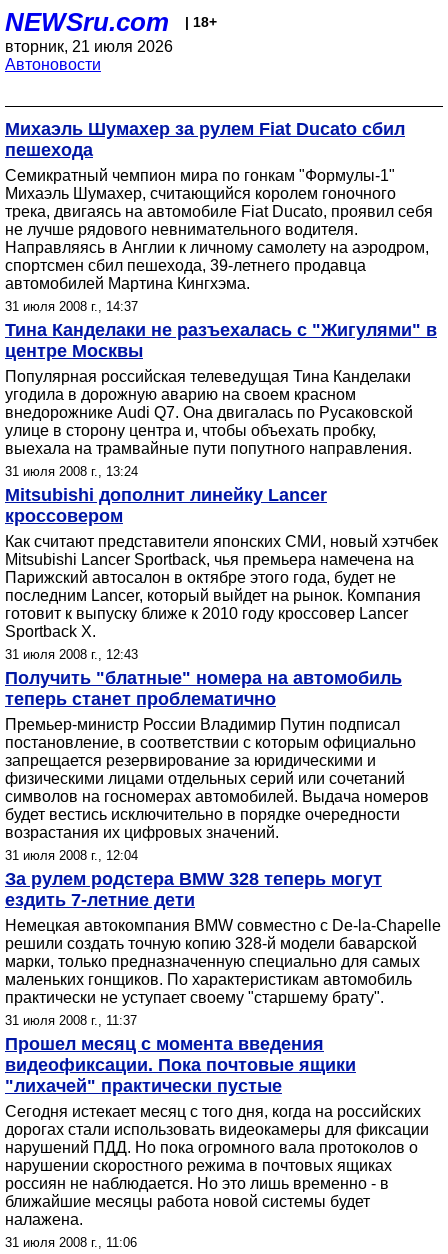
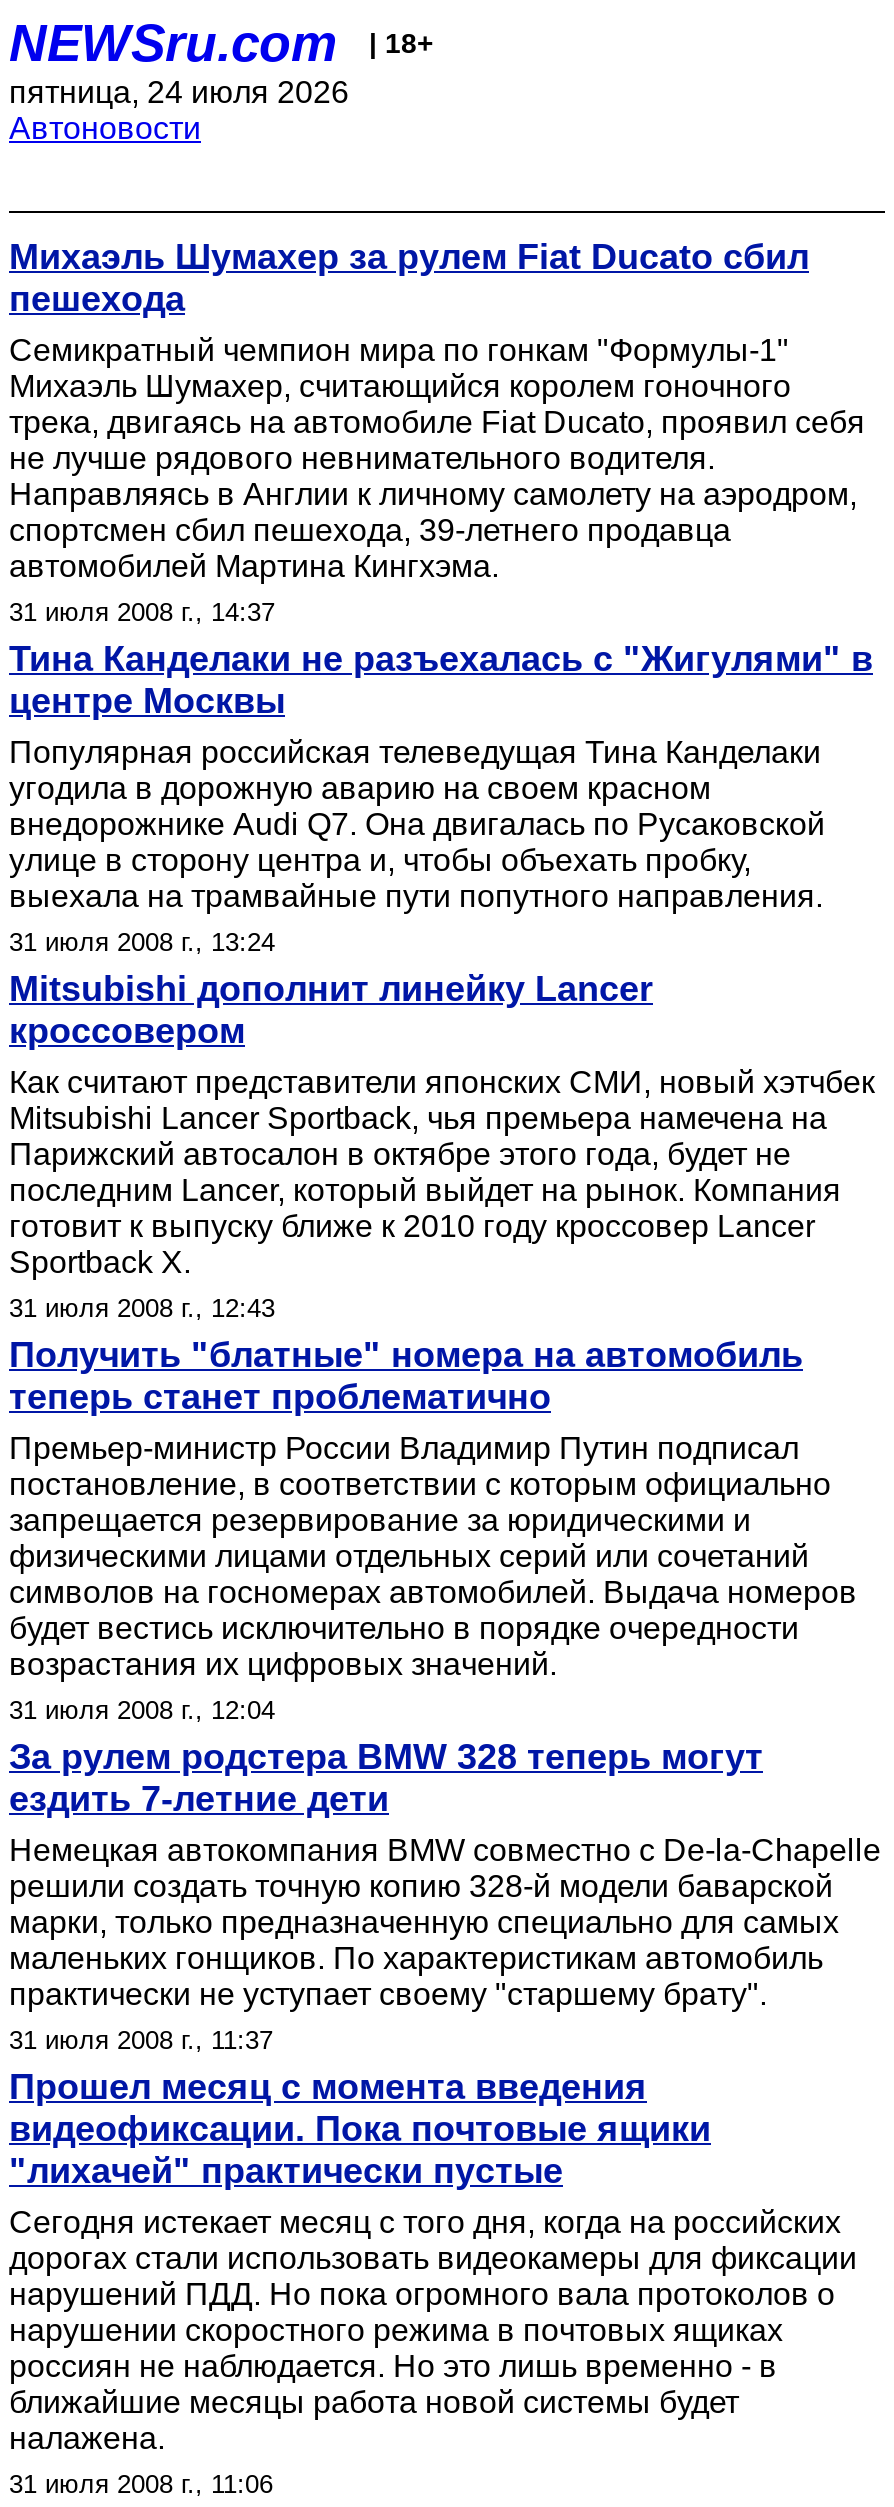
- вторник, 21 июля 2026
+ пятница, 24 июля 2026
